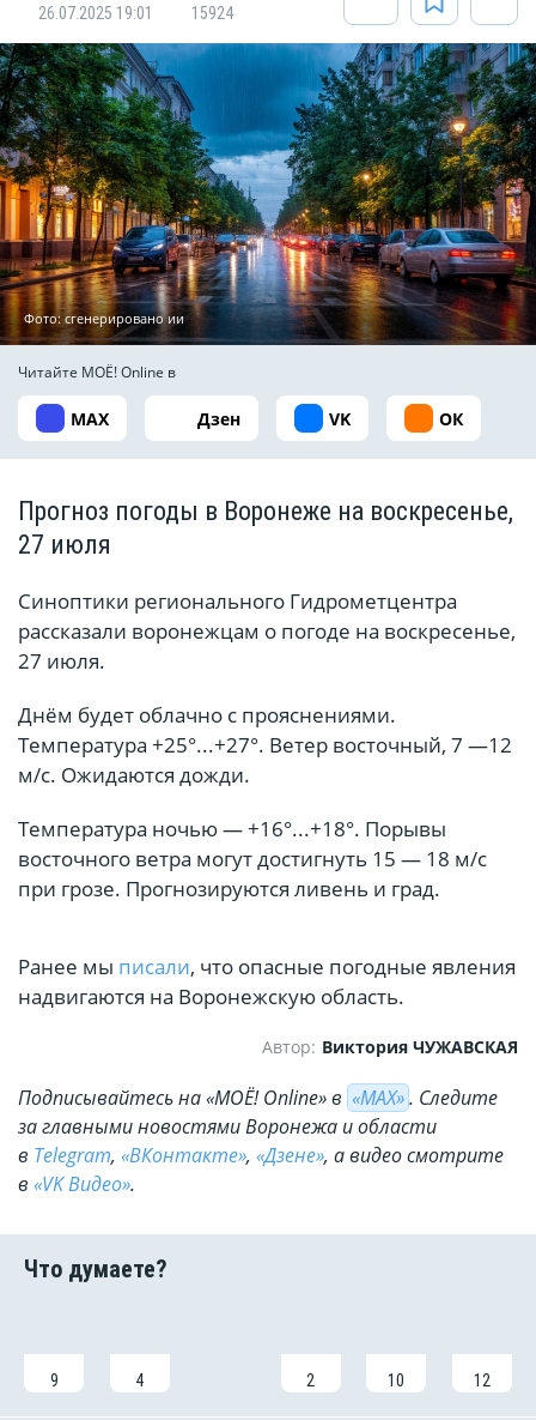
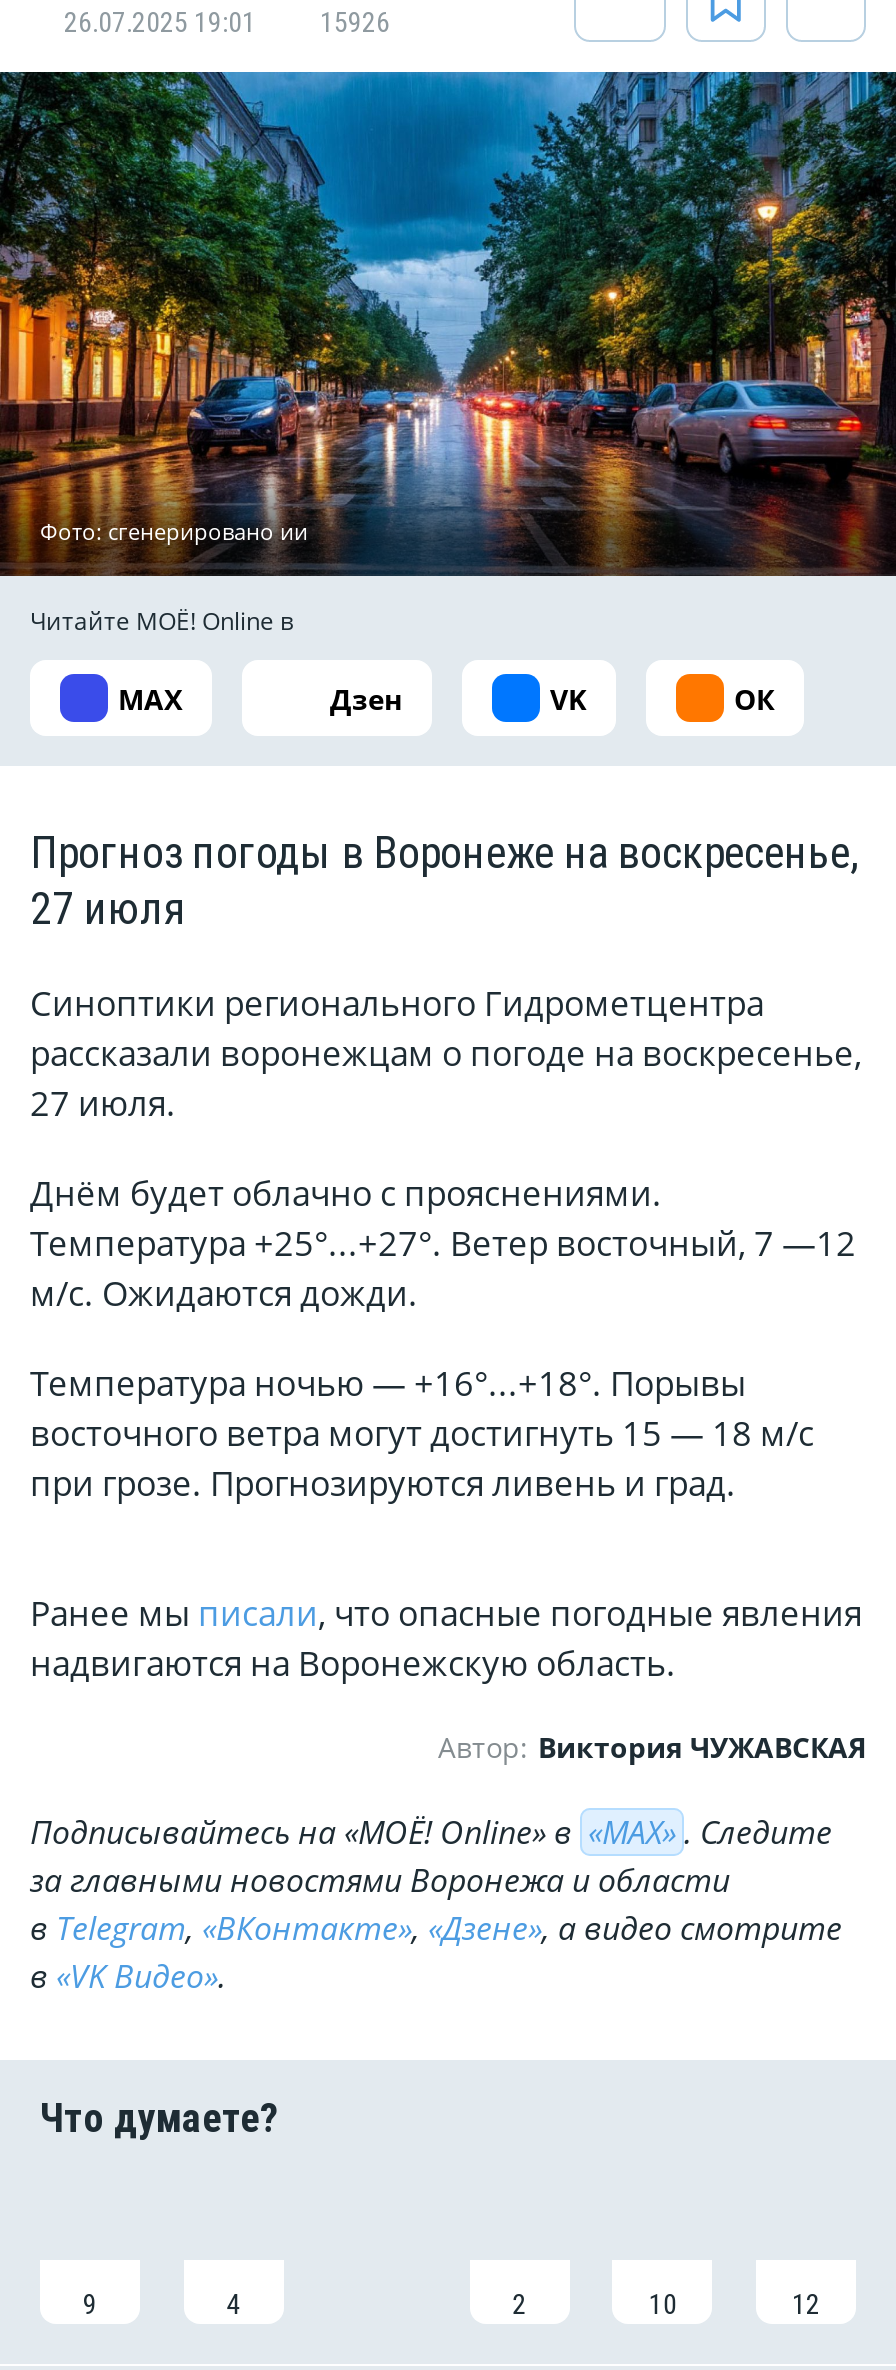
- 15924
+ 15926
